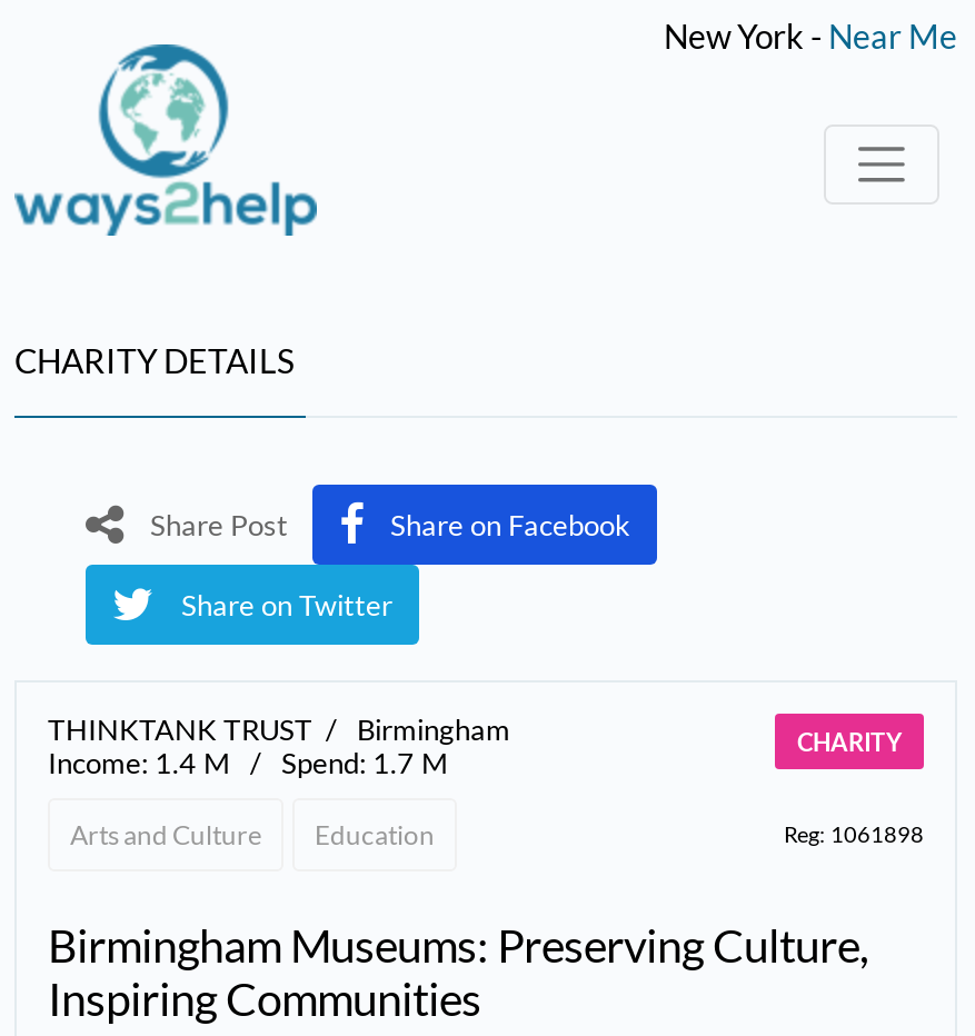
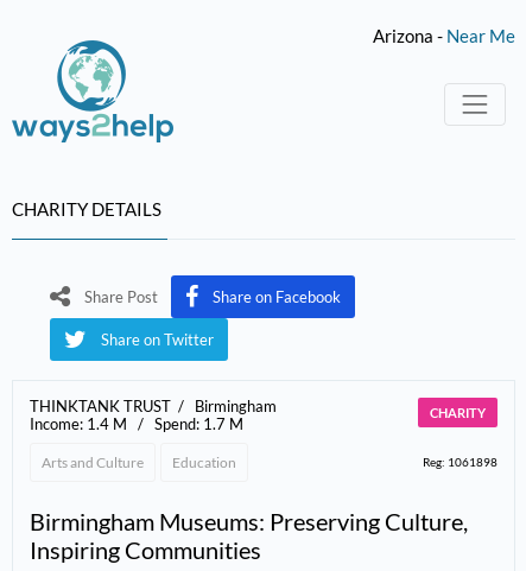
- New York - Near Me
+ Arizona - Near Me
